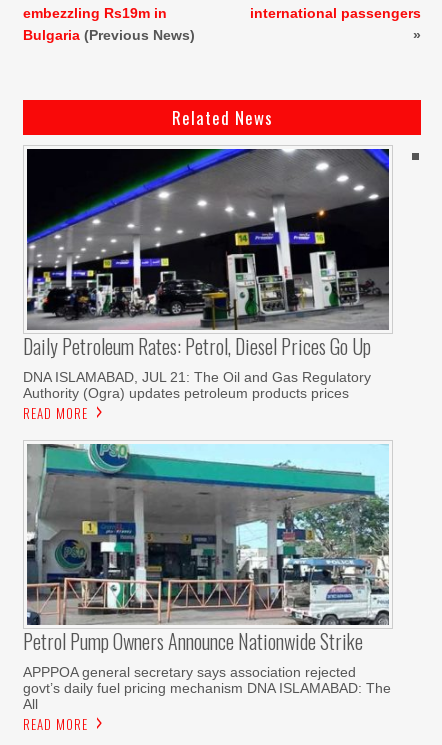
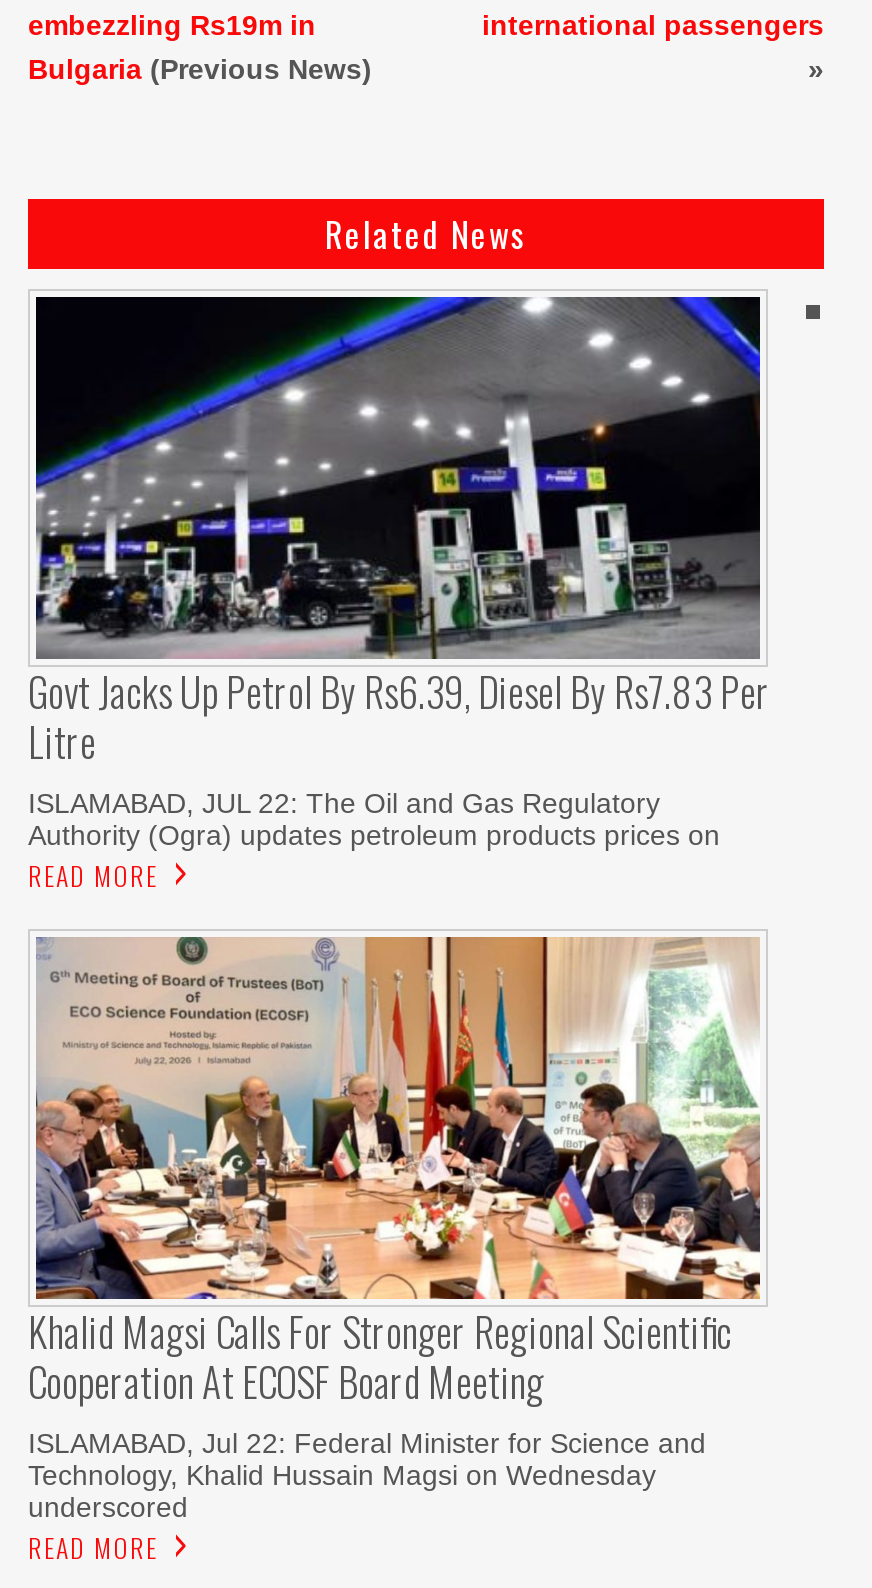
- [image]
- Daily Petroleum Rates: Petrol, Diesel Prices Go Up
- DNA ISLAMABAD, JUL 21: The Oil and Gas Regulatory
- Authority (Ogra) updates petroleum products prices
+ [image]
+ Govt Jacks Up Petrol By Rs6.39, Diesel By Rs7.83 Per
+ Litre
+ ISLAMABAD, JUL 22: The Oil and Gas Regulatory
+ Authority (Ogra) updates petroleum products prices on

- [image]
- Petrol Pump Owners Announce Nationwide Strike
- APPPOA general secretary says association rejected
- govt’s daily fuel pricing mechanism DNA ISLAMABAD: The
- All
+ [image]
+ Khalid Magsi Calls For Stronger Regional Scientific
+ Cooperation At ECOSF Board Meeting
+ ISLAMABAD, Jul 22: Federal Minister for Science and
+ Technology, Khalid Hussain Magsi on Wednesday
+ underscored
